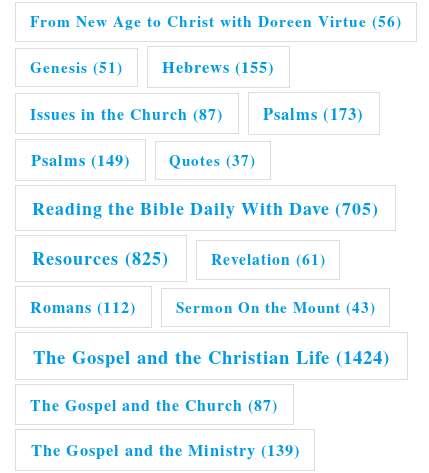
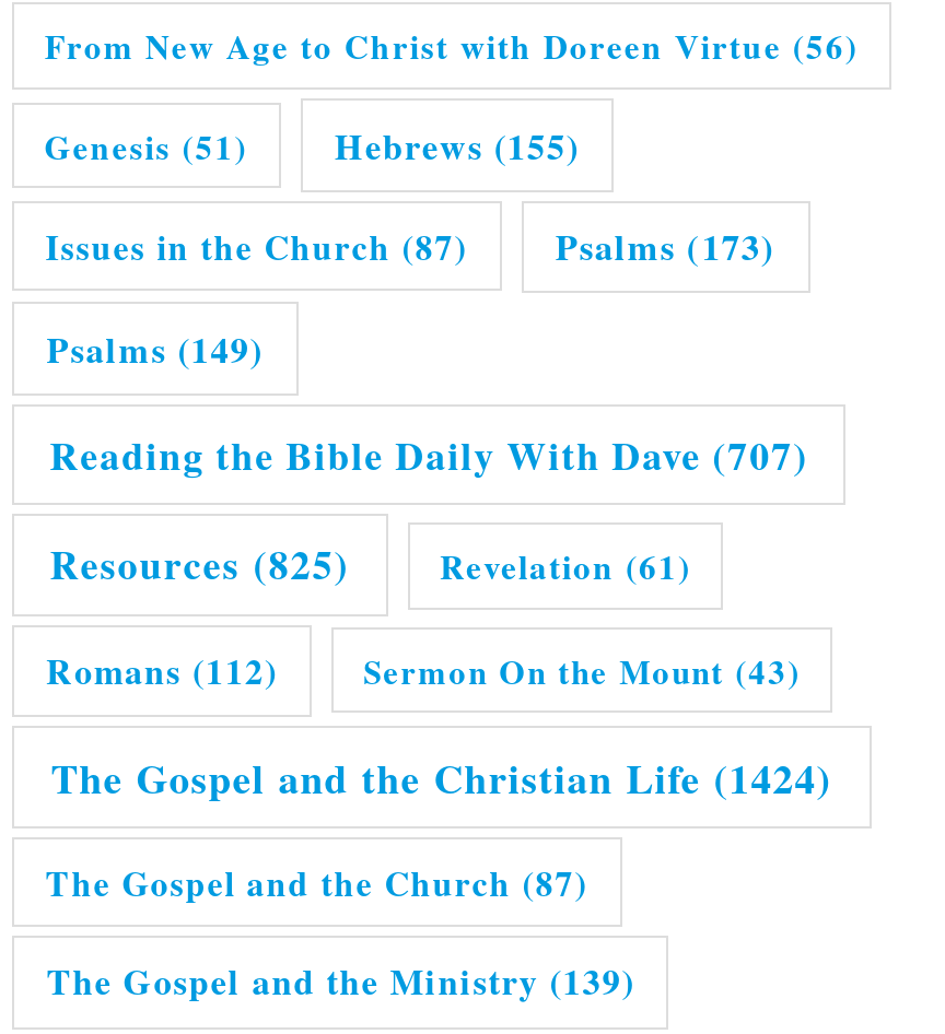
- Quotes (37)
- Reading the Bible Daily With Dave (705)
+ Reading the Bible Daily With Dave (707)
